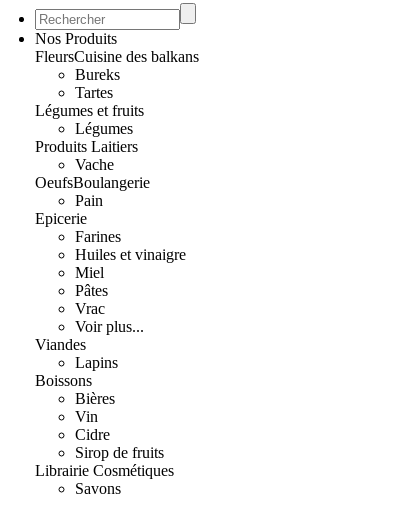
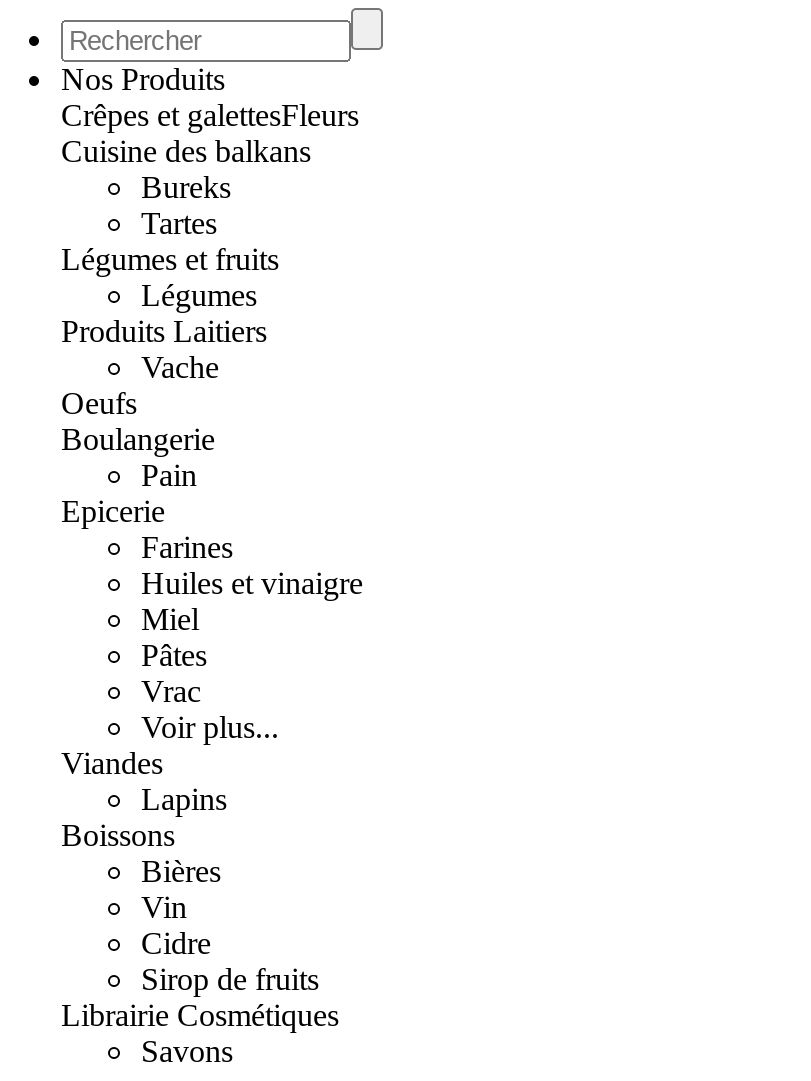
- FleursCuisine des balkans
+ Crêpes et galettesFleurs
+ Cuisine des balkans
